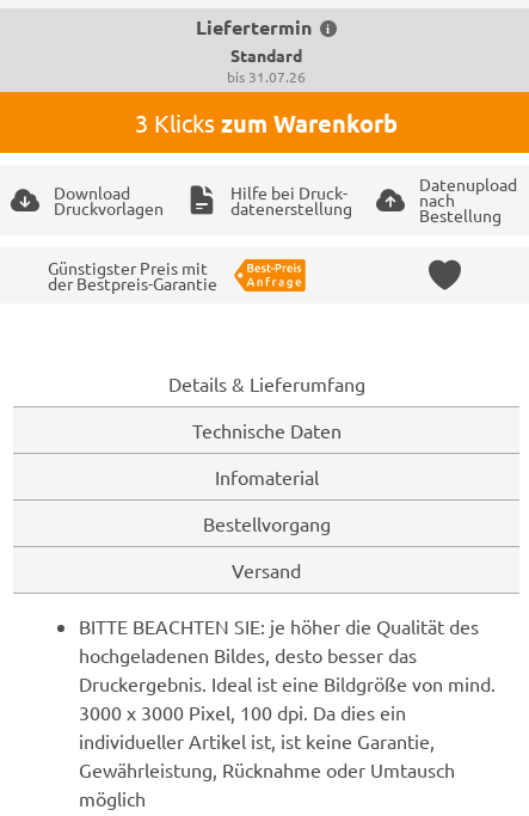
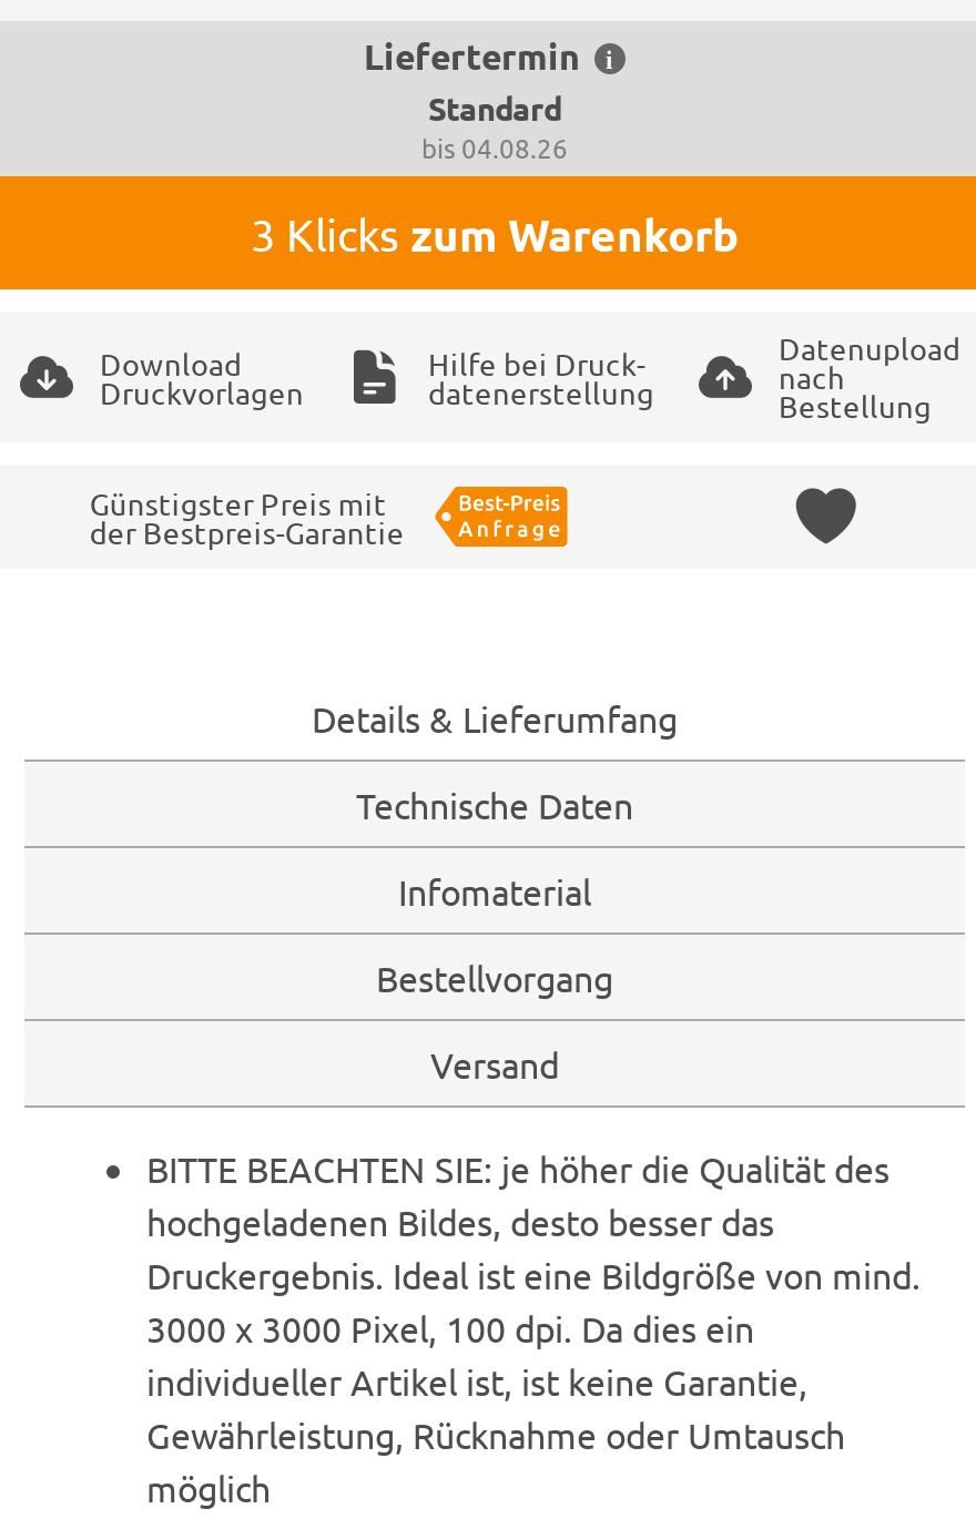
- bis 31.07.26
+ bis 04.08.26
